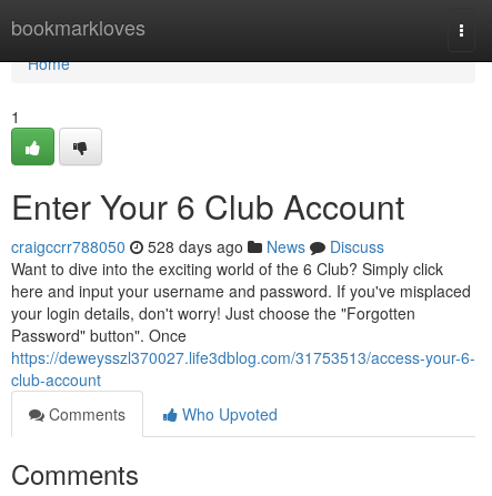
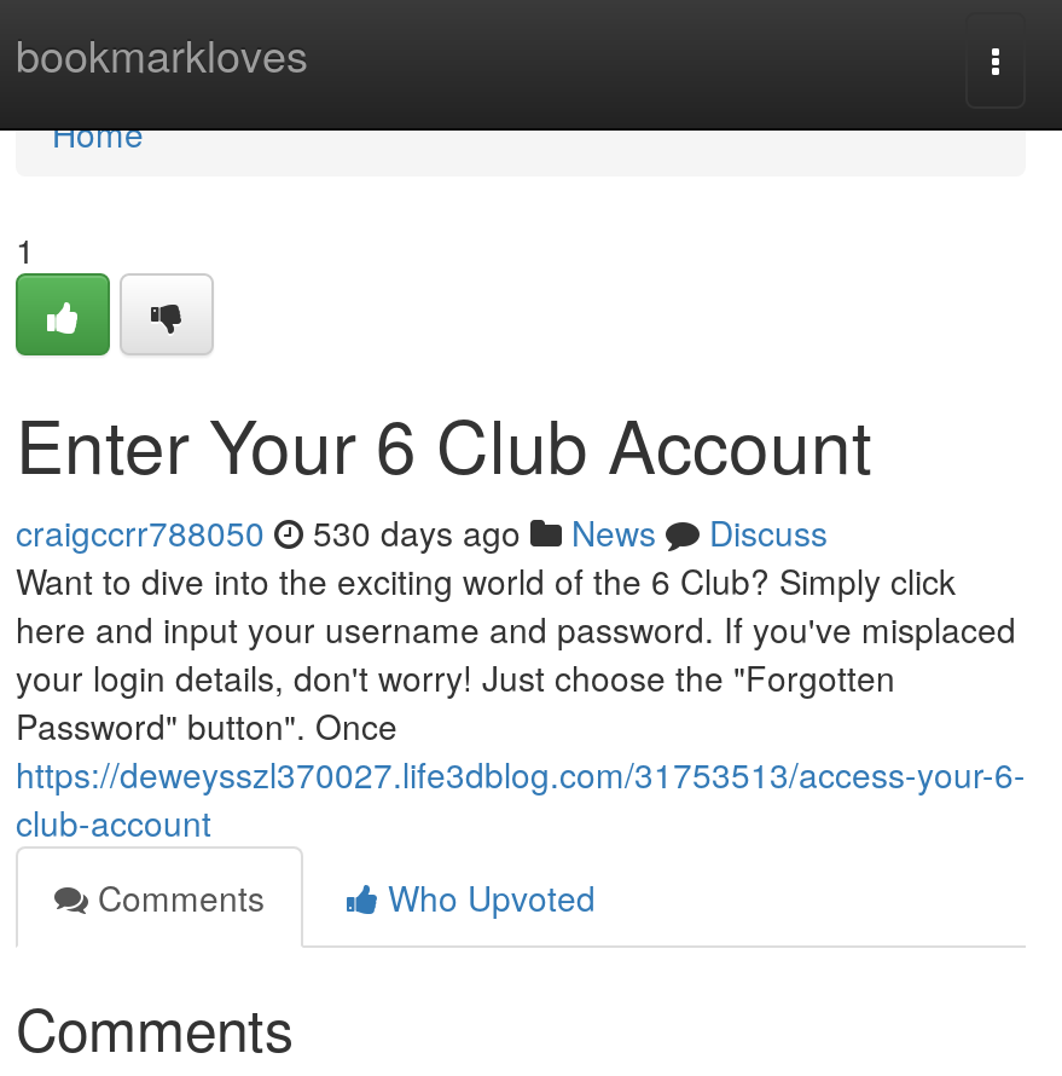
- craigccrr788050 528 days ago News Discuss
+ craigccrr788050 530 days ago News Discuss
